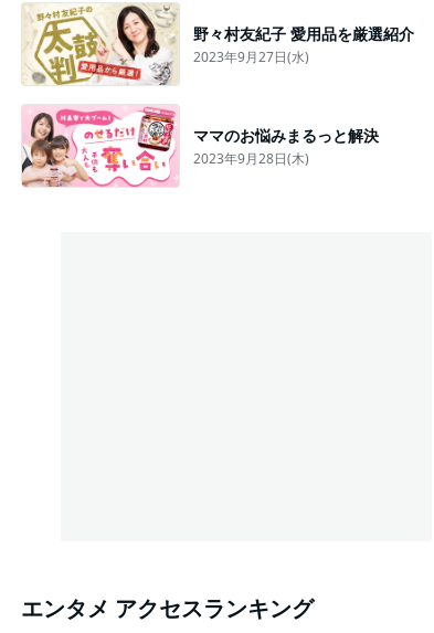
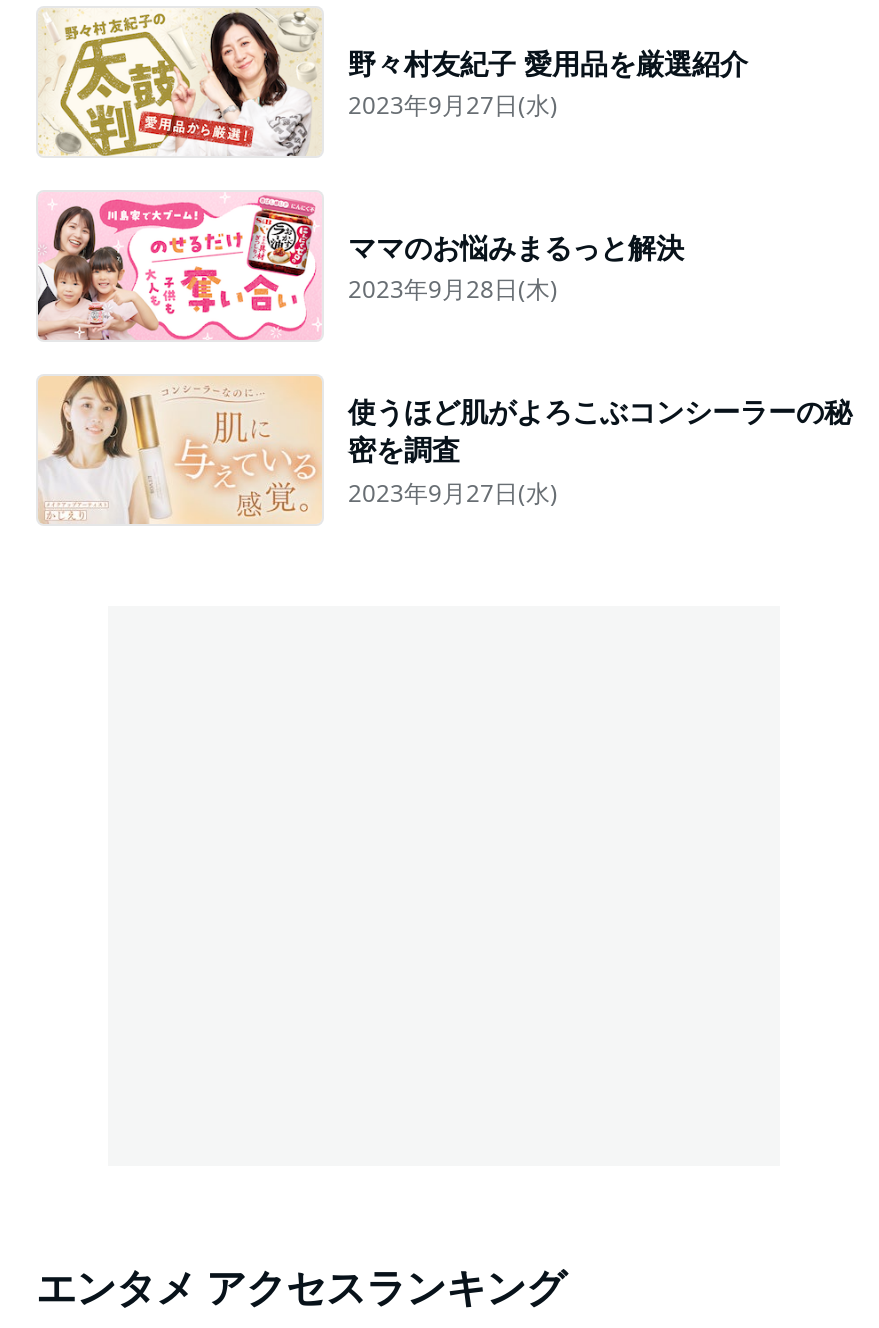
+ [image]
+ 使うほど肌がよろこぶコンシーラーの秘
+ 密を調査
+ 2023年9月27日(水)
